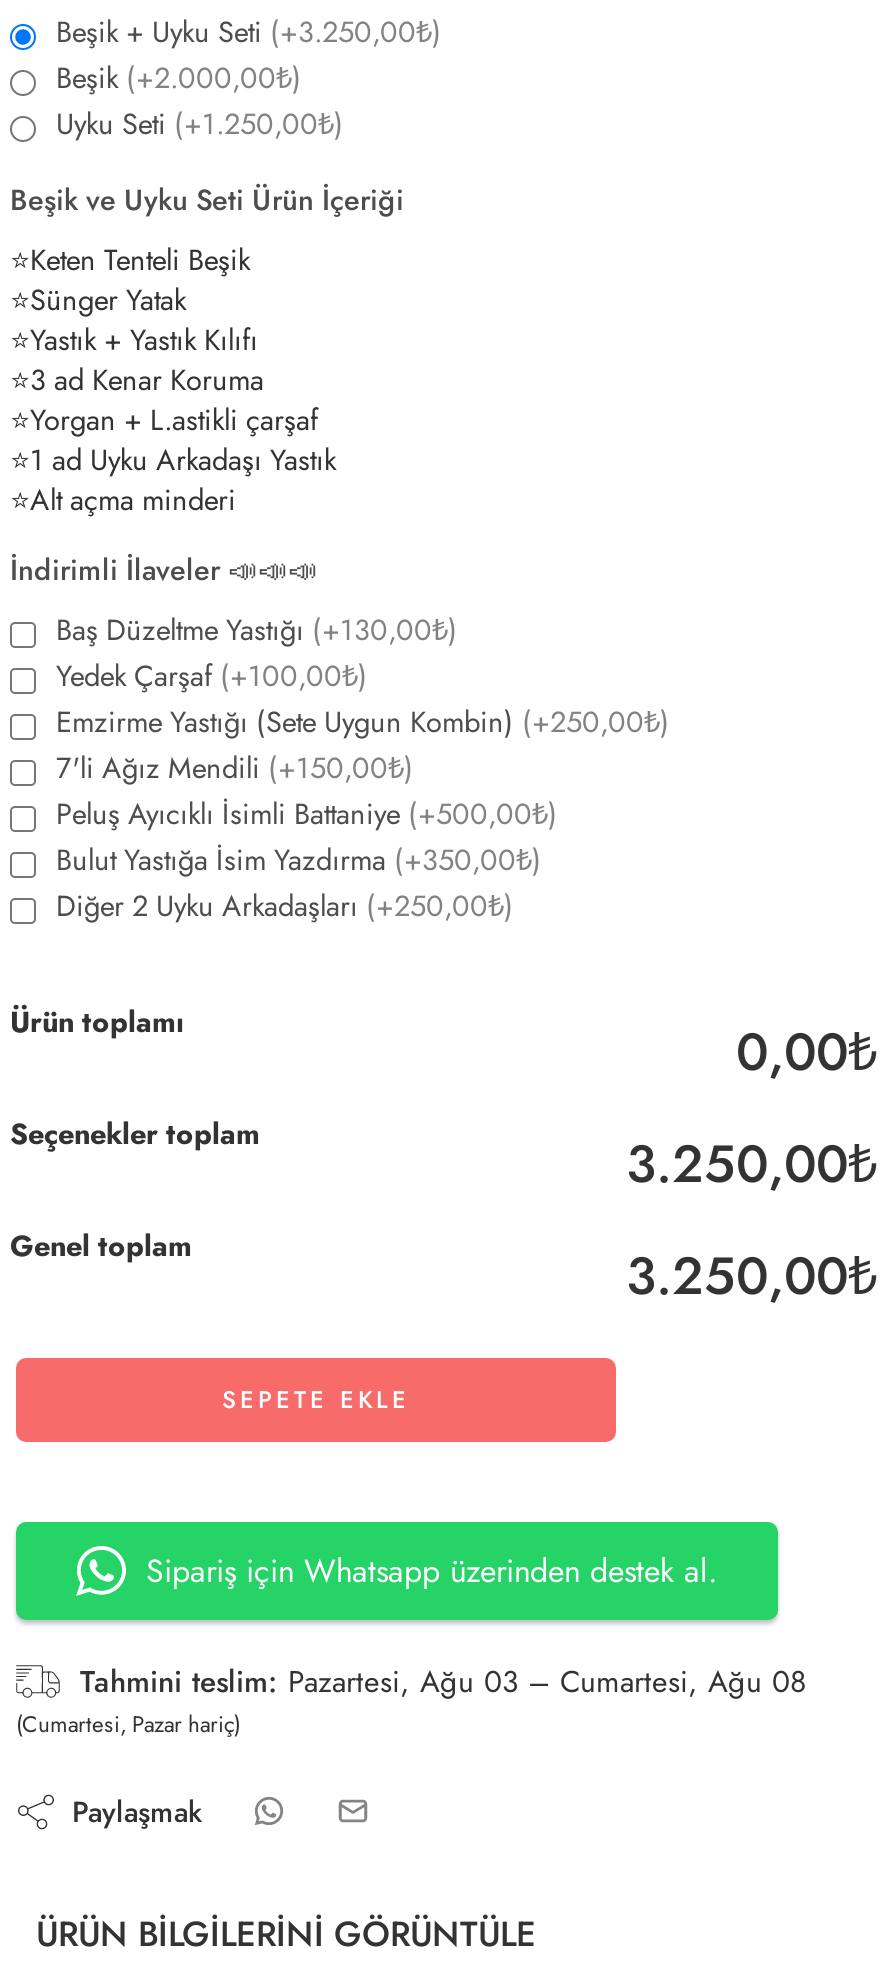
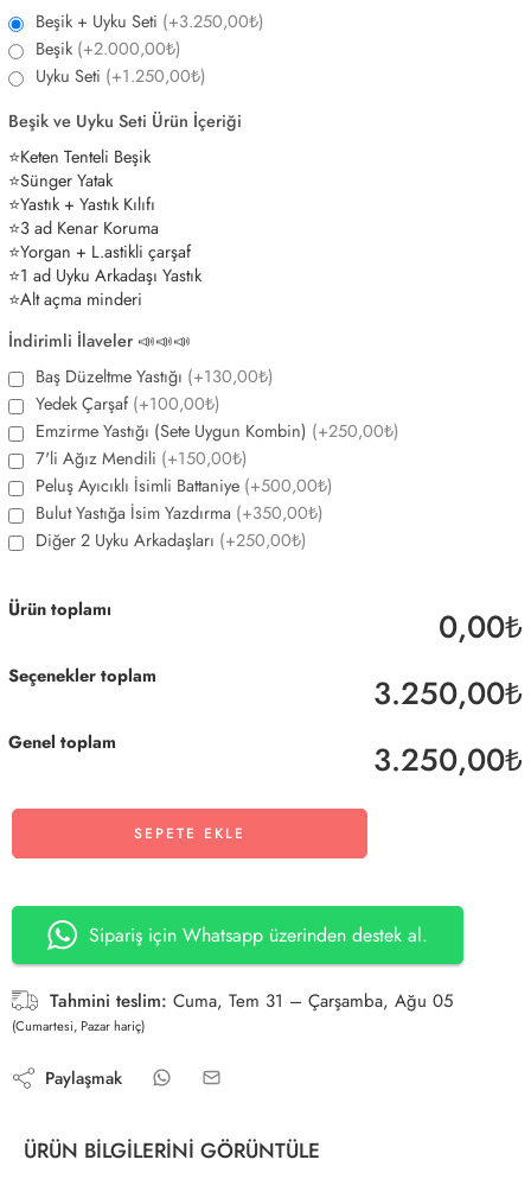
- Tahmini teslim: Pazartesi, Ağu 03 – Cumartesi, Ağu 08
+ Tahmini teslim: Cuma, Tem 31 – Çarşamba, Ağu 05
